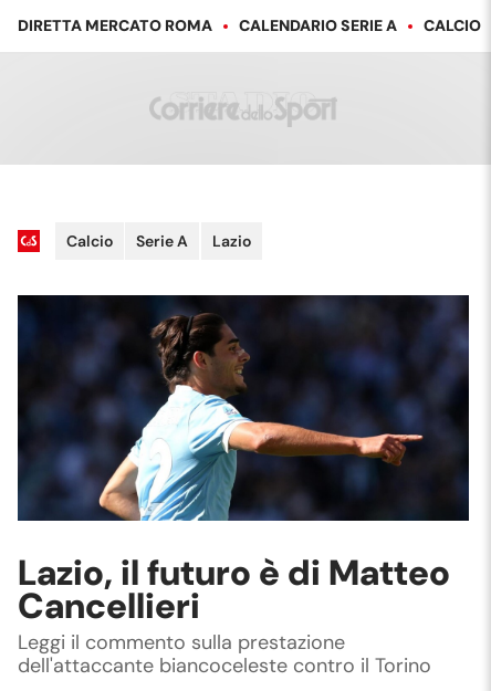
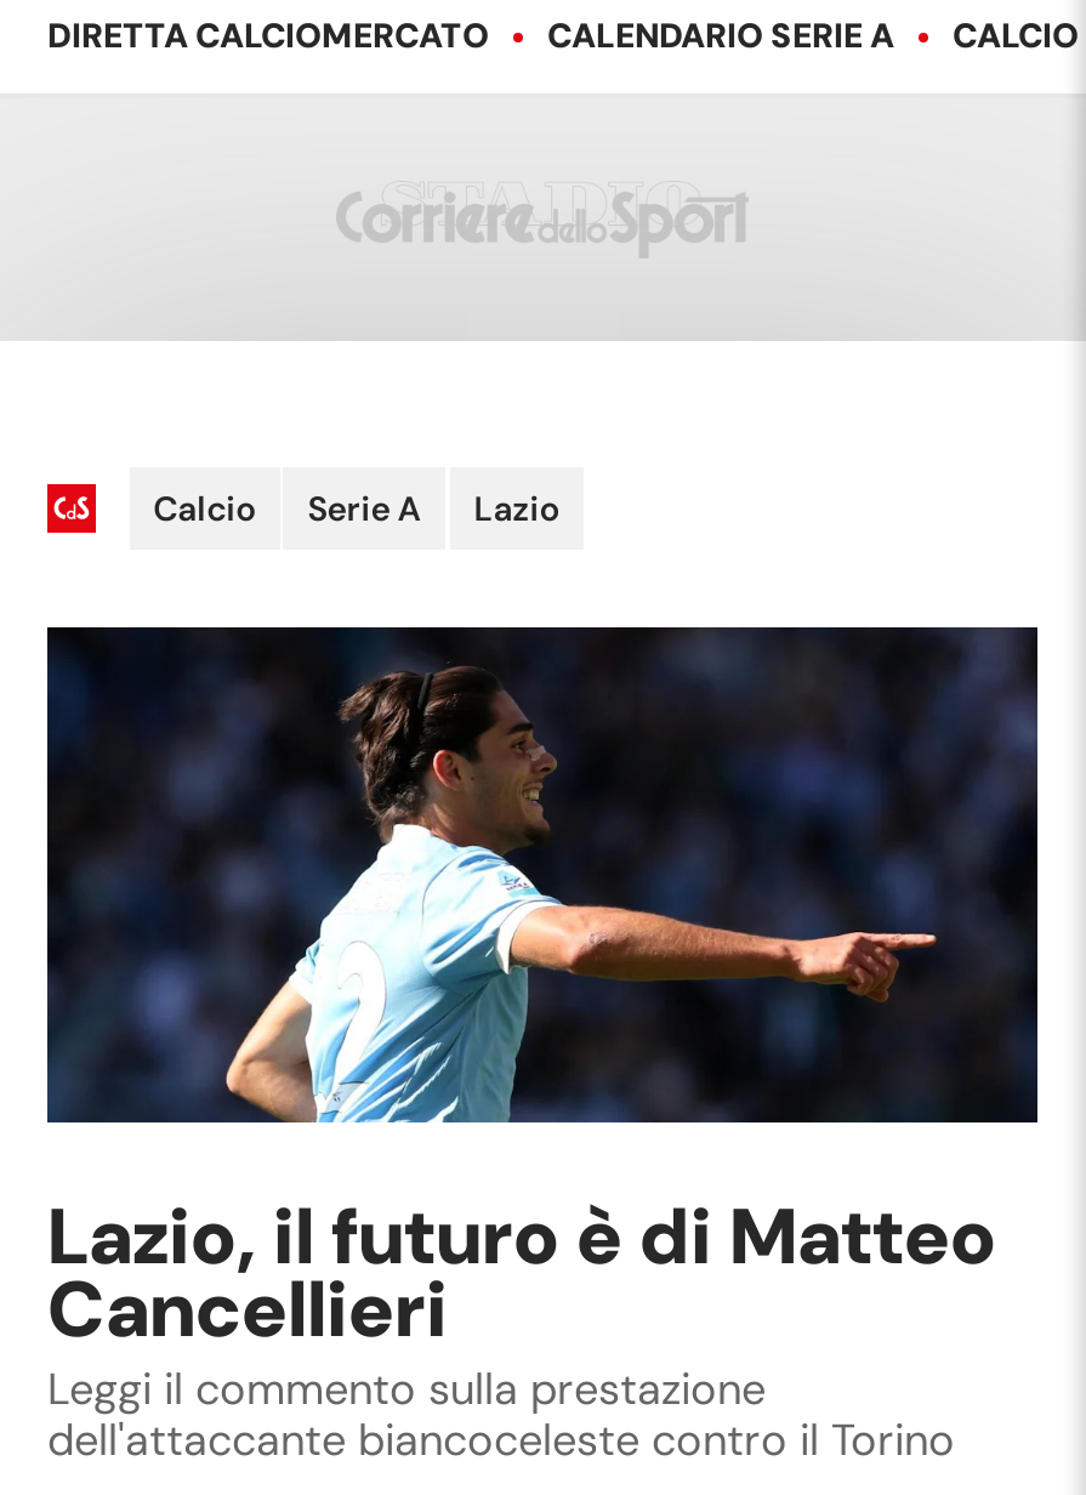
- DIRETTA MERCATO ROMA
+ DIRETTA CALCIOMERCATO
